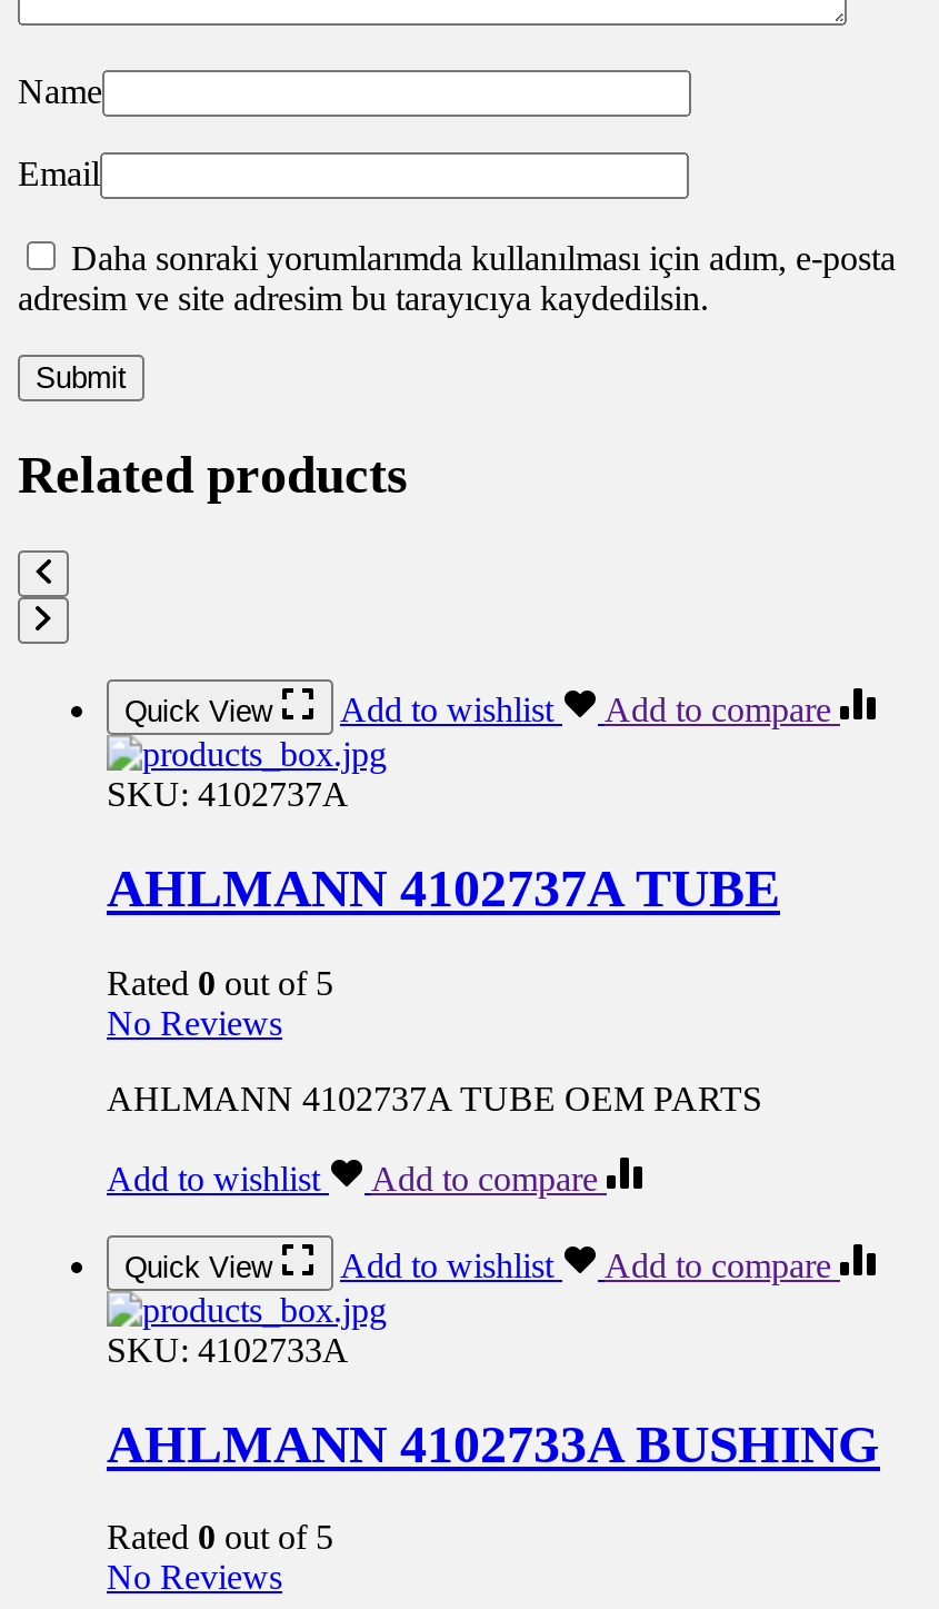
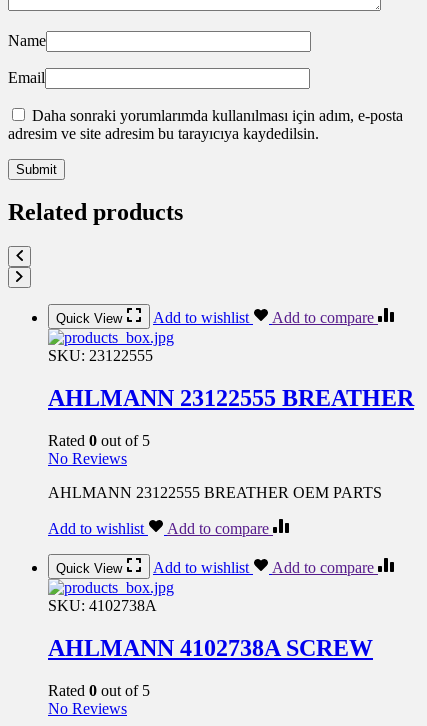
- SKU: 4102737A
+ SKU: 23122555

- AHLMANN 4102737A TUBE
+ AHLMANN 23122555 BREATHER

- AHLMANN 4102737A TUBE OEM PARTS
+ AHLMANN 23122555 BREATHER OEM PARTS

- SKU: 4102733A
+ SKU: 4102738A

- AHLMANN 4102733A BUSHING
+ AHLMANN 4102738A SCREW
